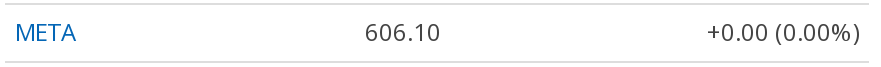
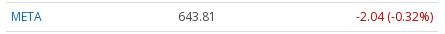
- 606.10
+ 643.81

- +0.00 (0.00%)
+ -2.04 (-0.32%)
